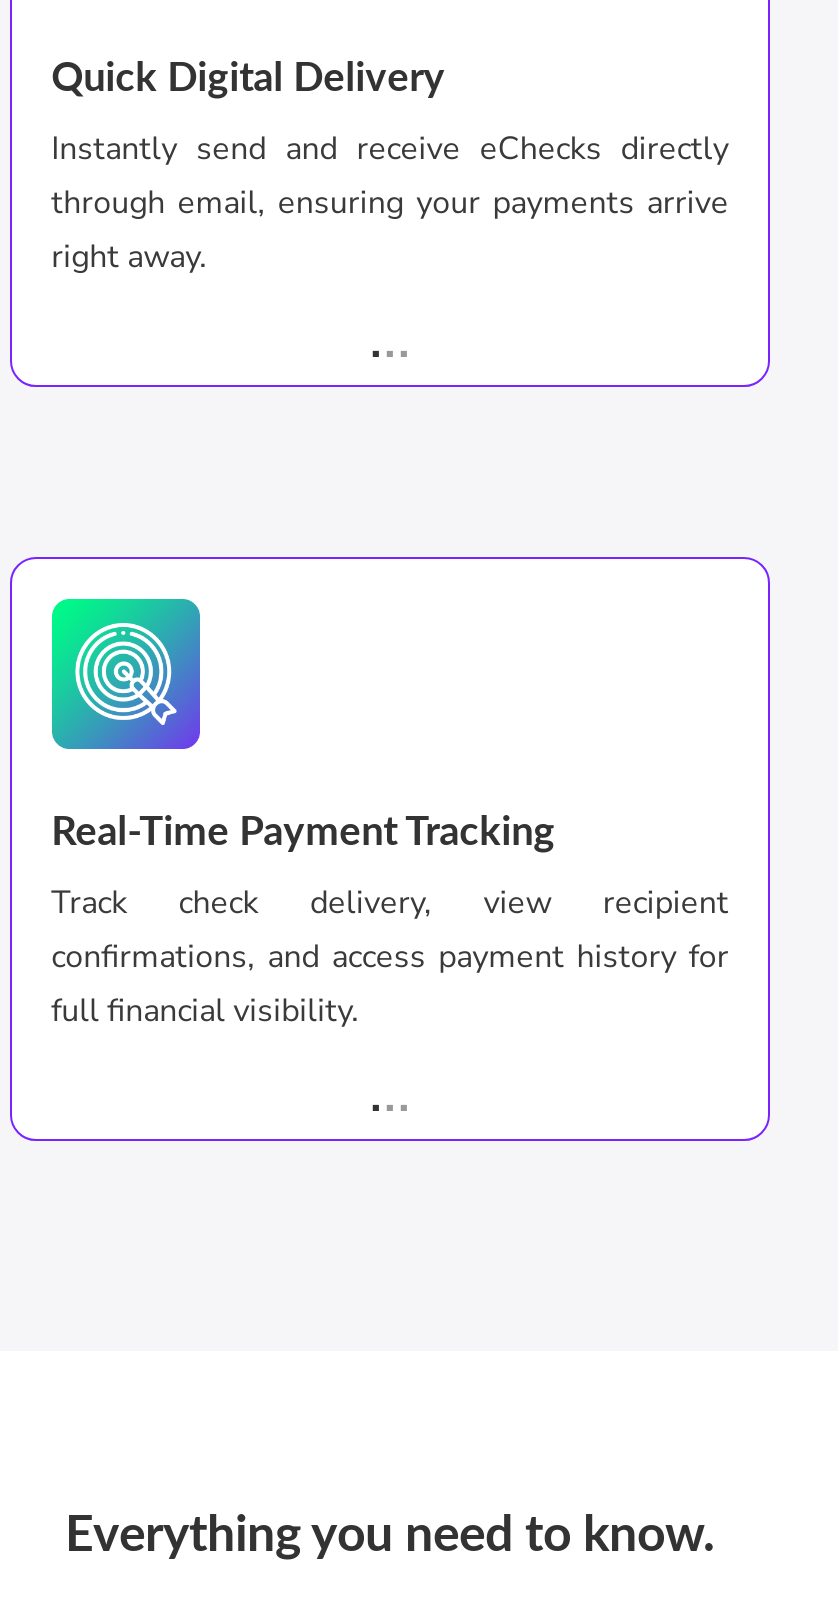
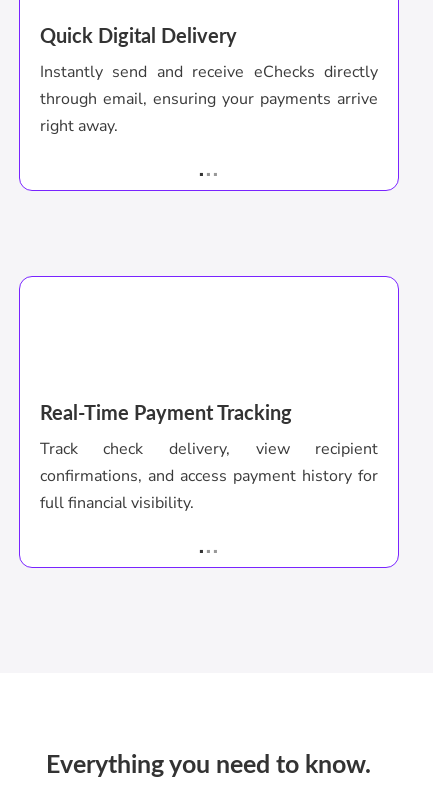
- [image]
